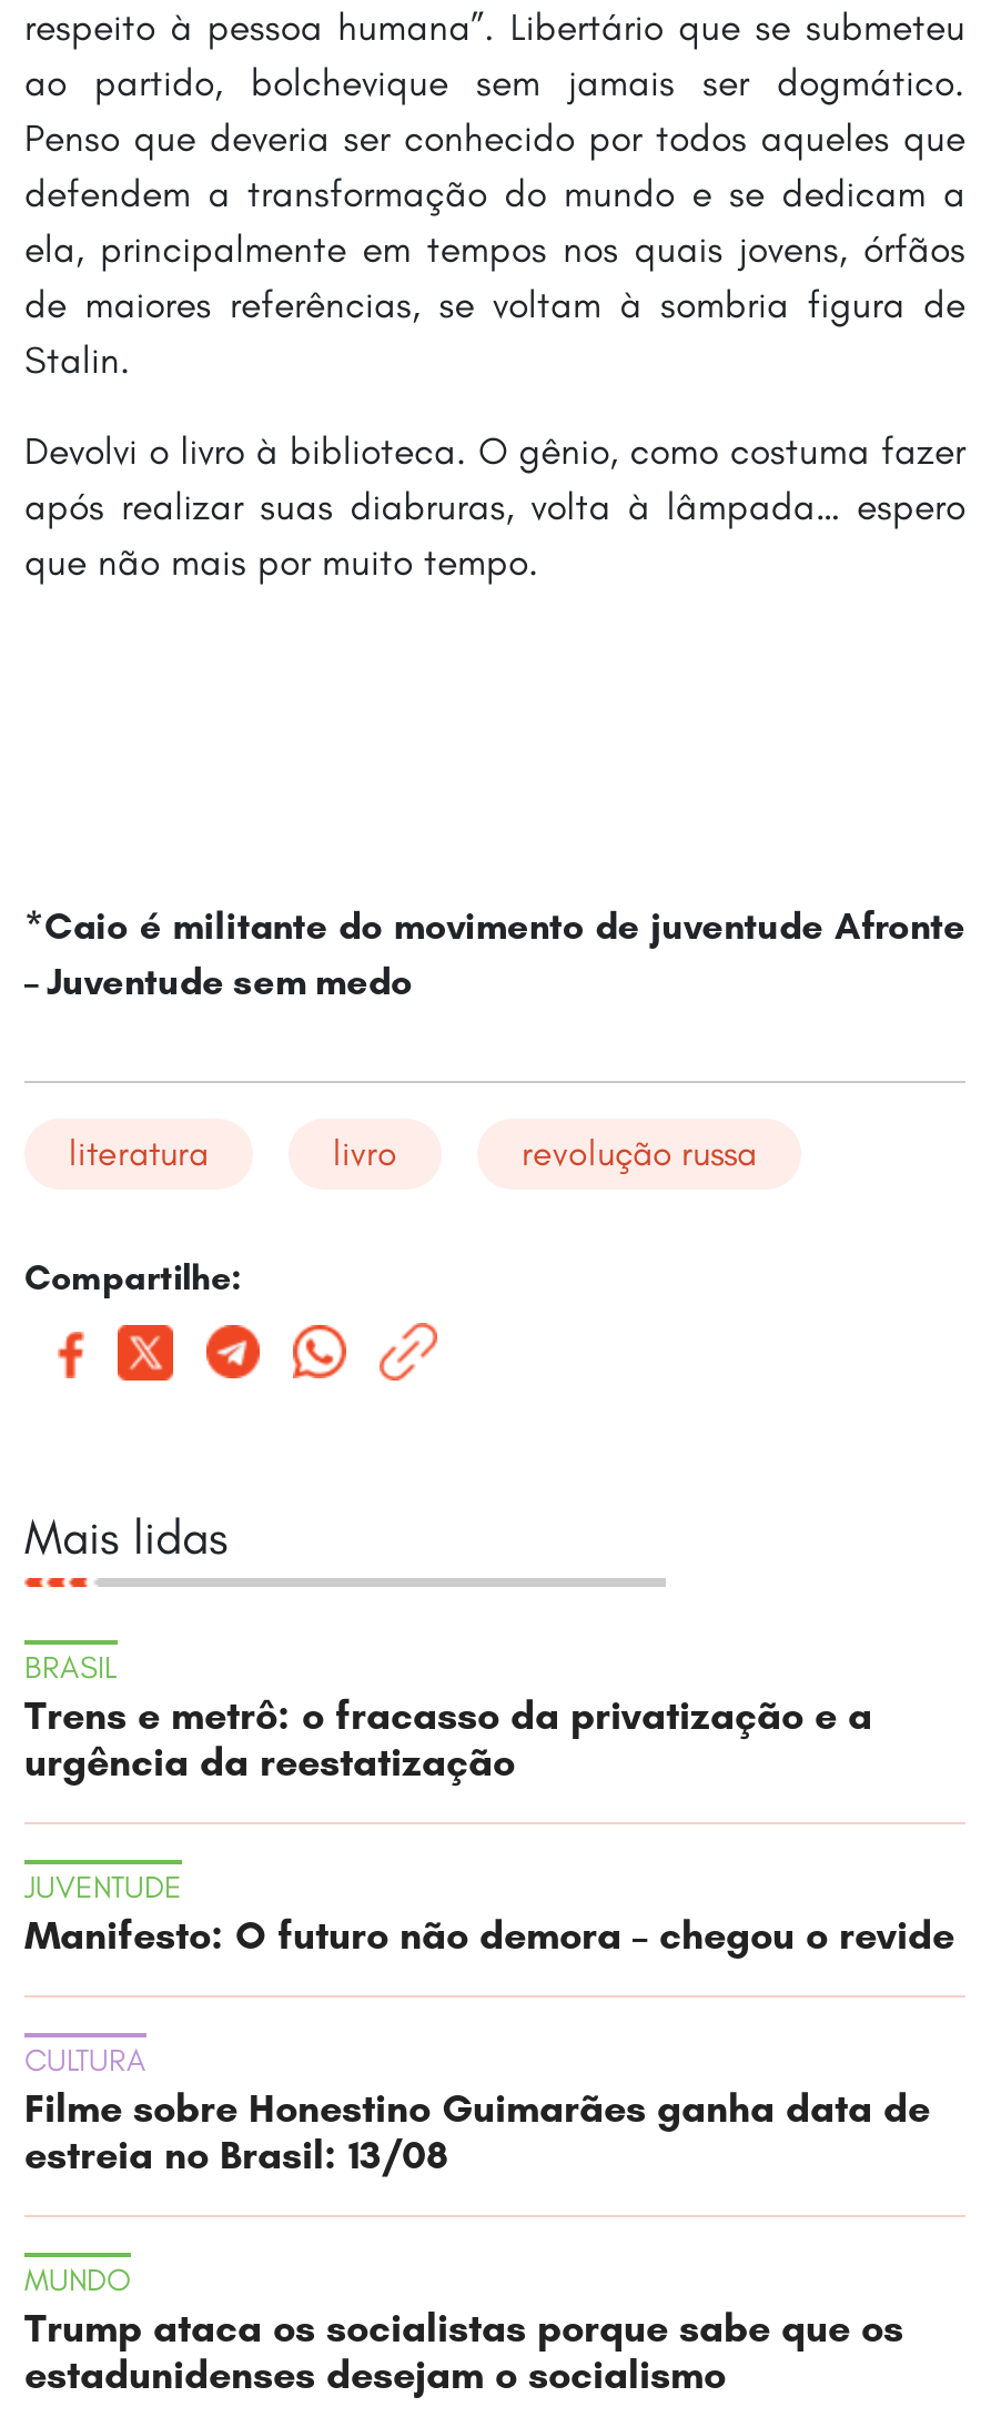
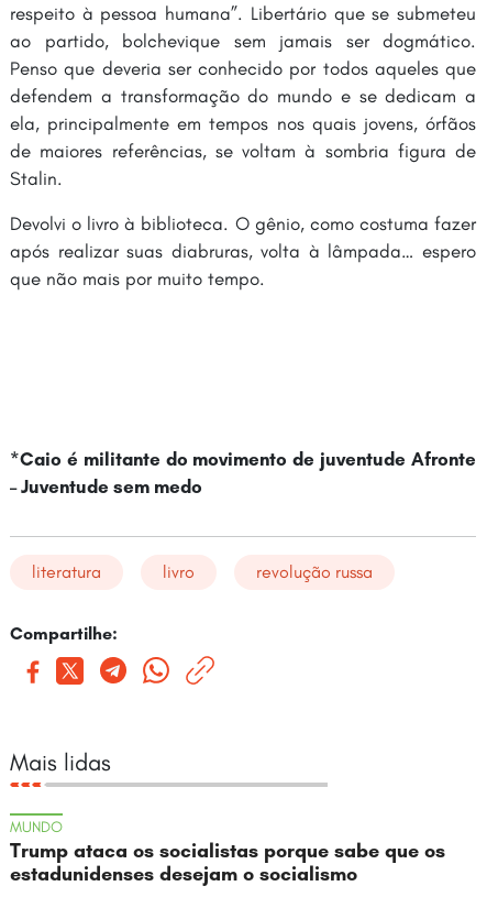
- BRASIL
- Trens e metrô: o fracasso da privatização e a
- urgência da reestatização
- JUVENTUDE
- Manifesto: O futuro não demora – chegou o revide
- CULTURA
- Filme sobre Honestino Guimarães ganha data de
- estreia no Brasil: 13/08
